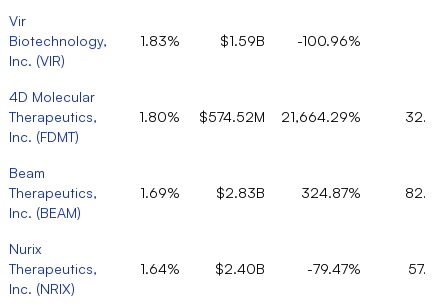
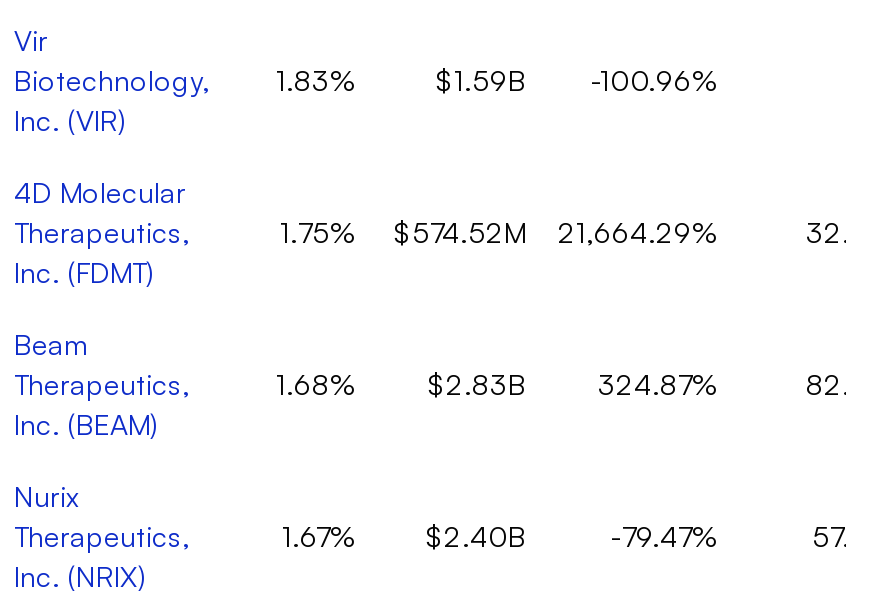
- 1.80% $574.52M 21,664.29%
+ 1.75% $574.52M 21,664.29%

- 1.69%
+ 1.68%

- 1.64%
+ 1.67%
